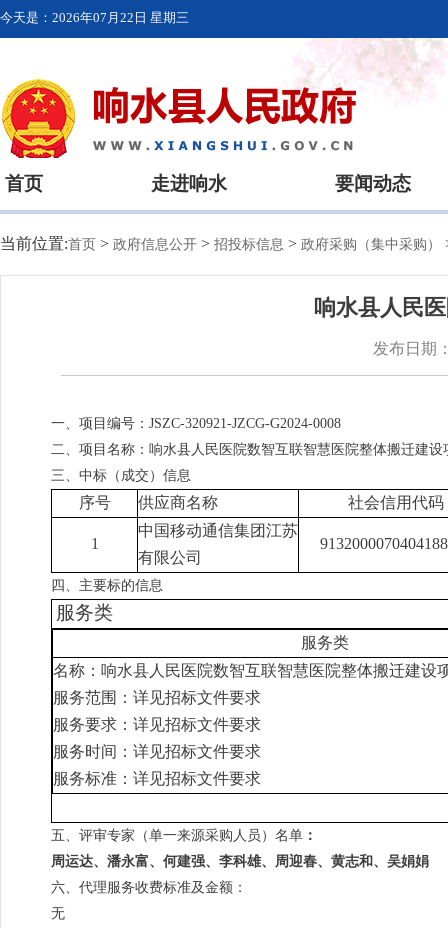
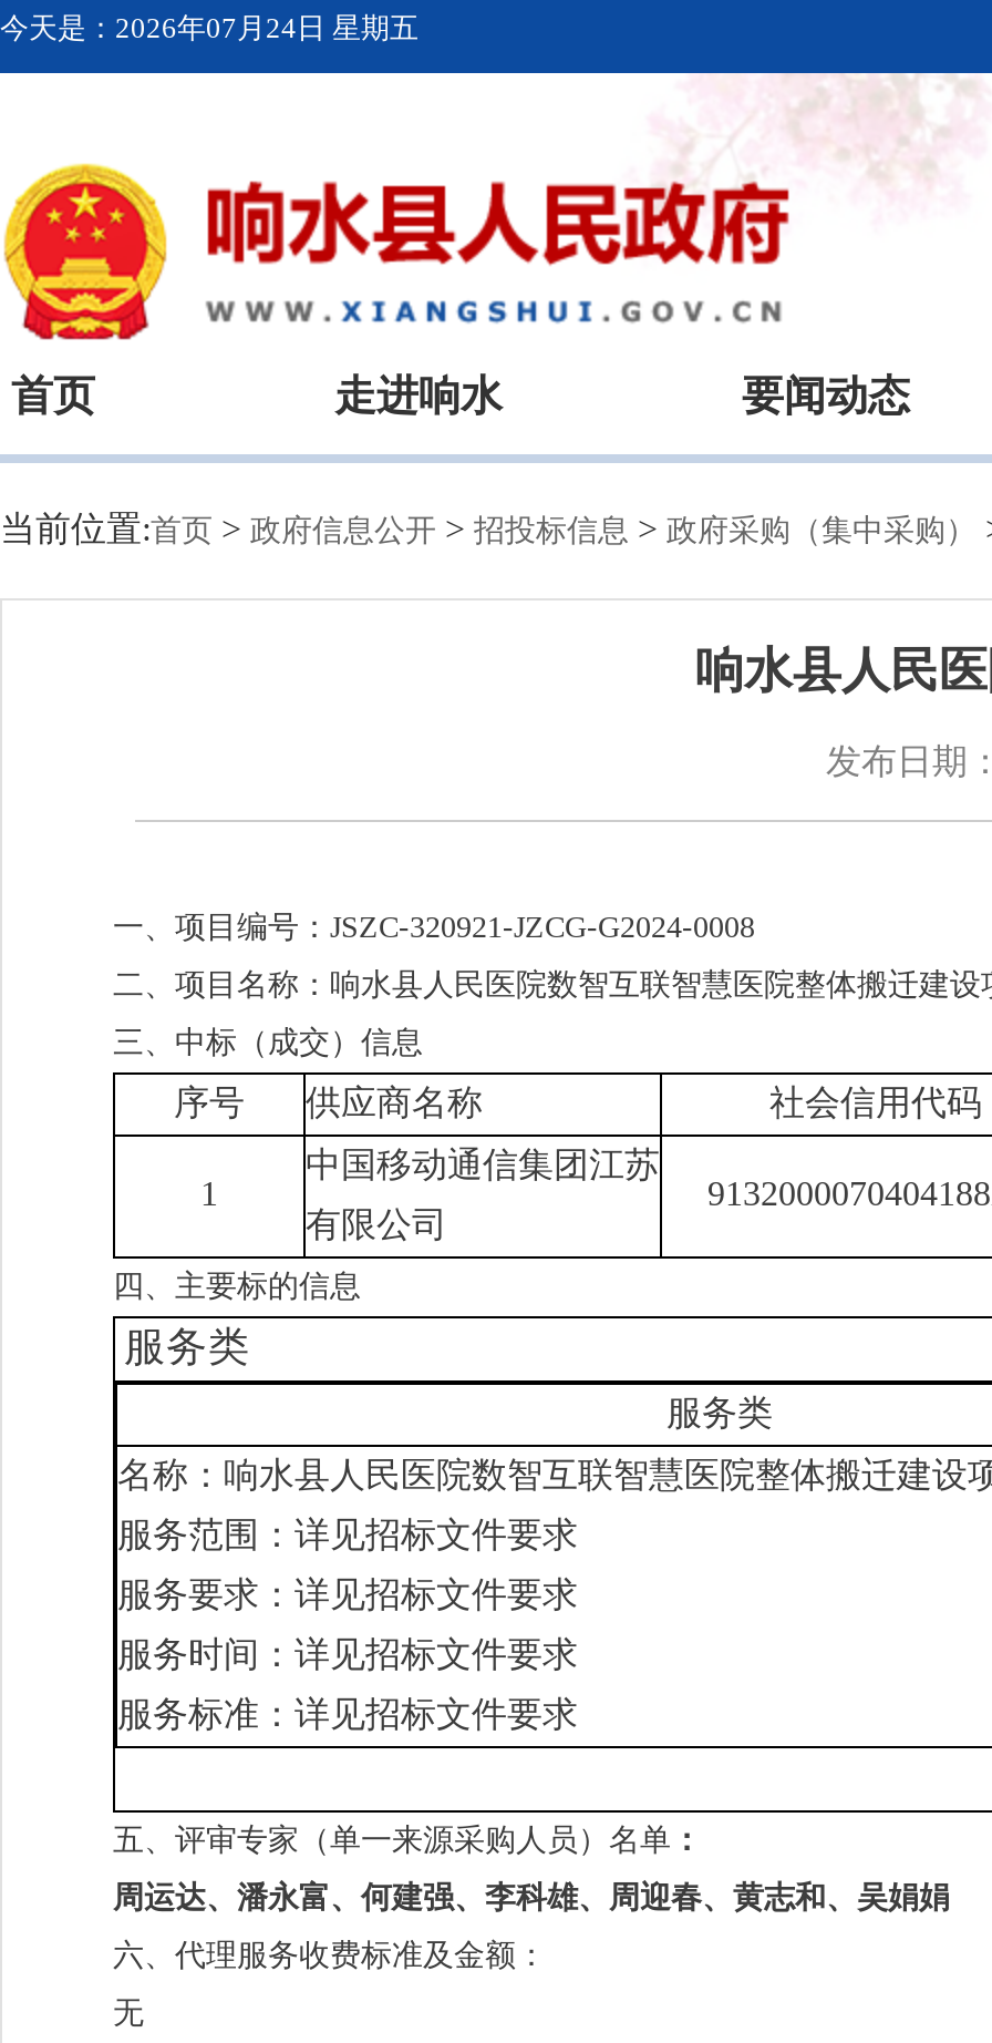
- 今天是：2026年07月22日 星期三
+ 今天是：2026年07月24日 星期五
